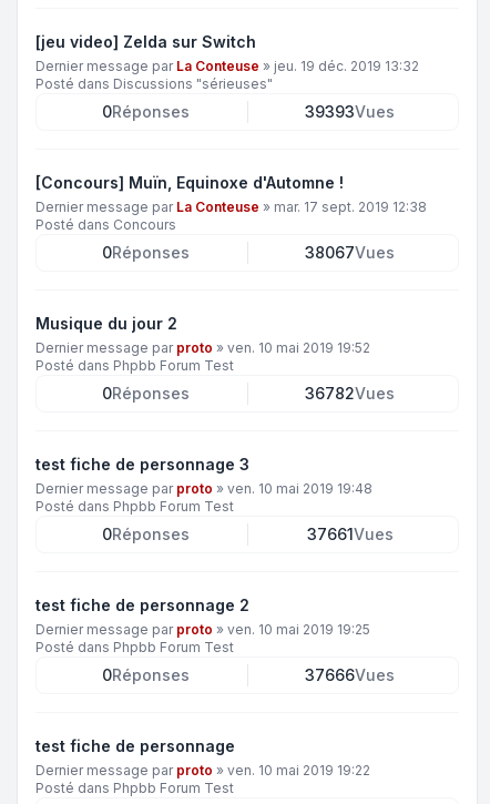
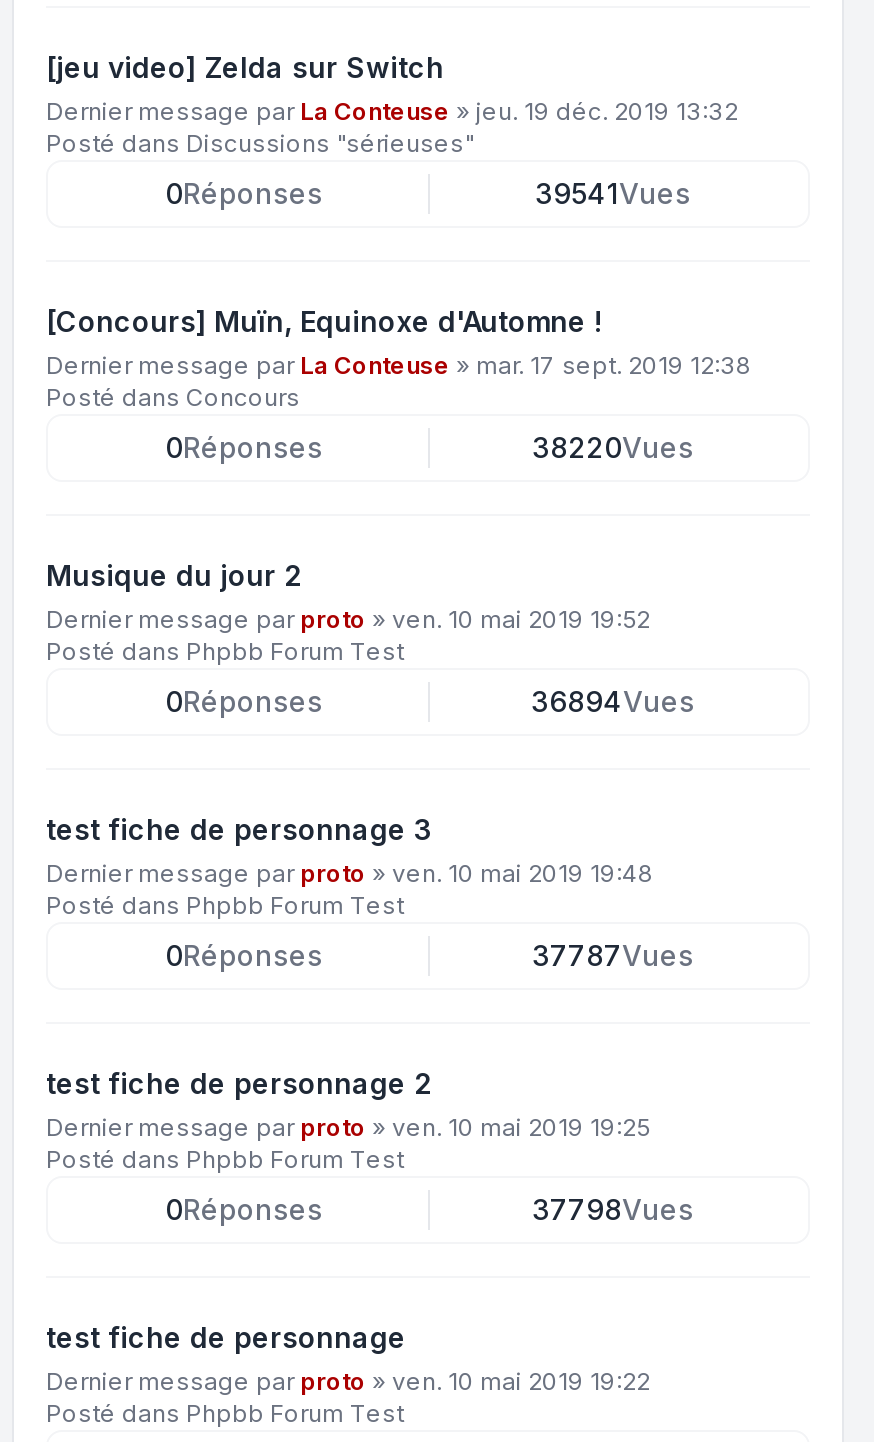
- 39393Vues
+ 39541Vues

- 38067Vues
+ 38220Vues

- 36782Vues
+ 36894Vues

- 37661Vues
+ 37787Vues

- 37666Vues
+ 37798Vues
